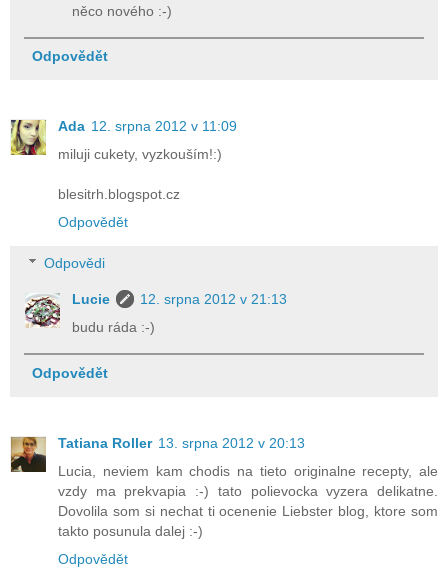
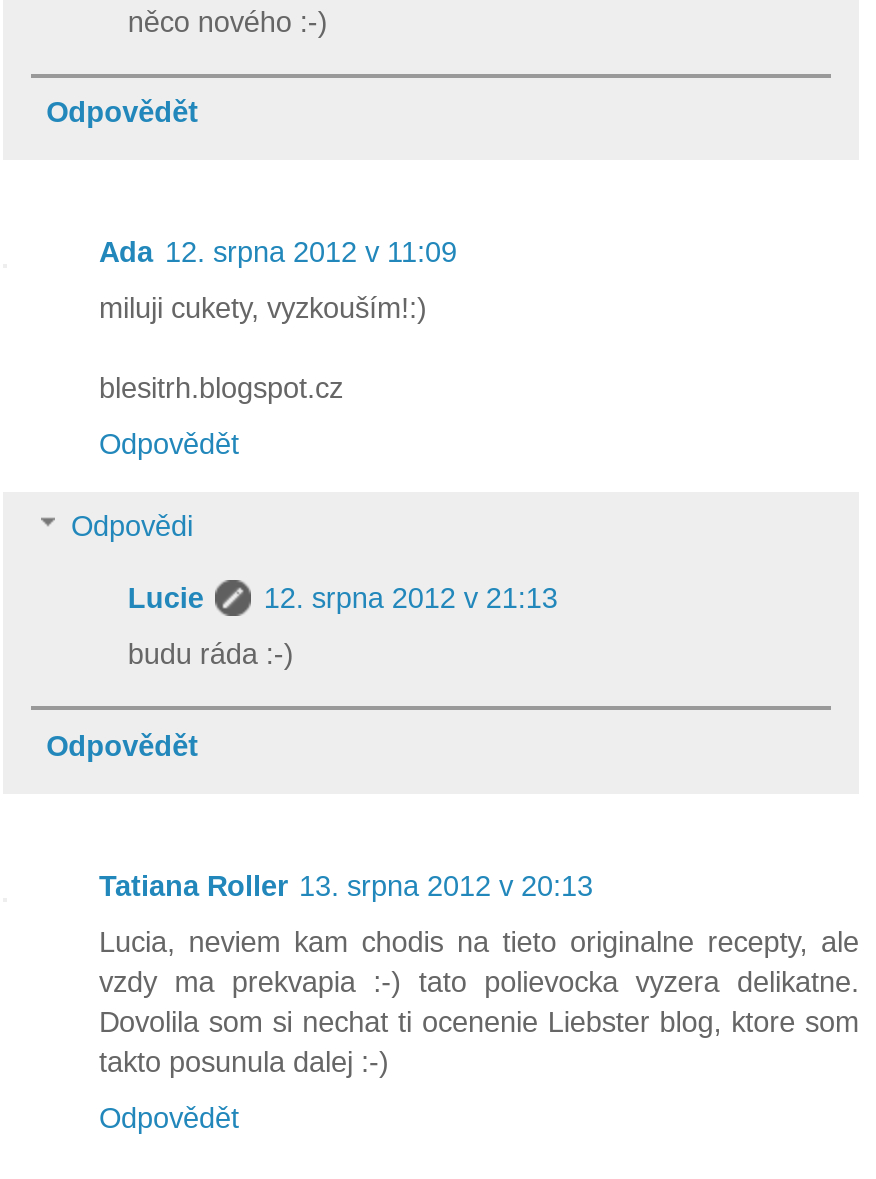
- [image]

- [image]

- [image]
